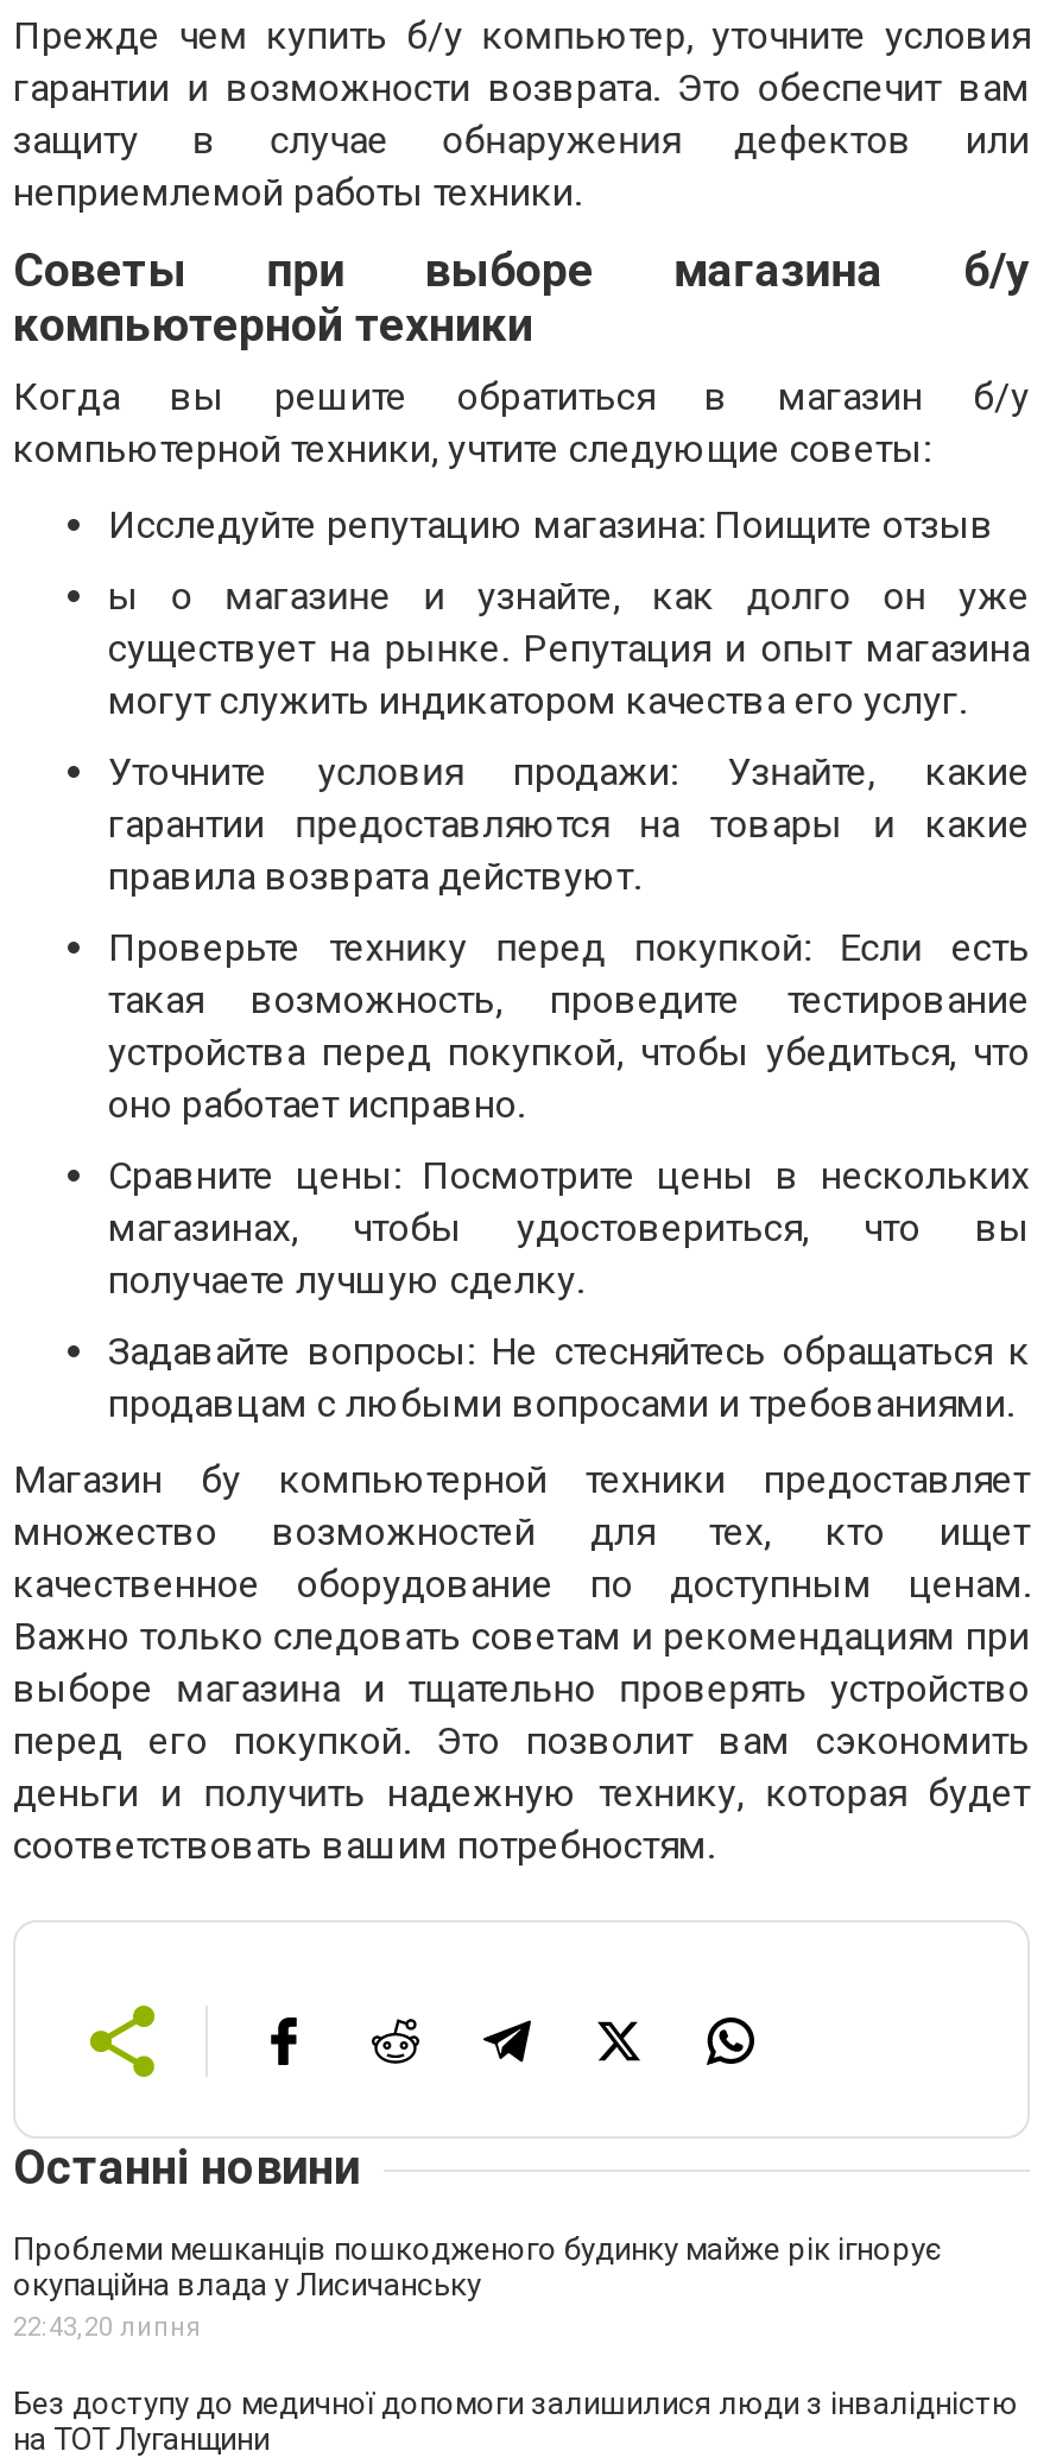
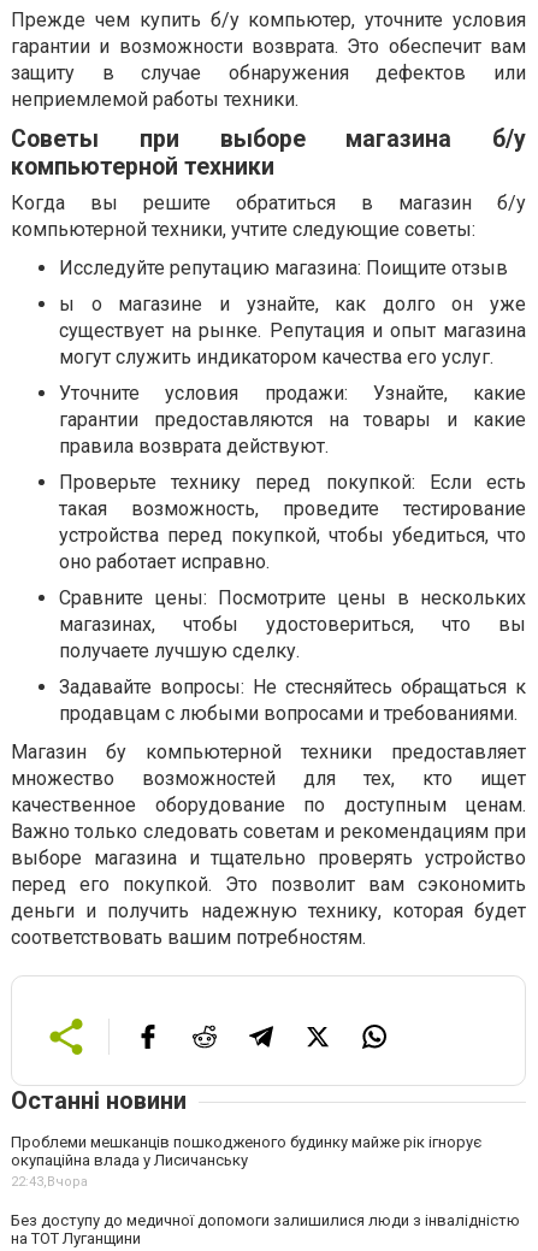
- 22:43,20 липня
+ 22:43,Вчора
